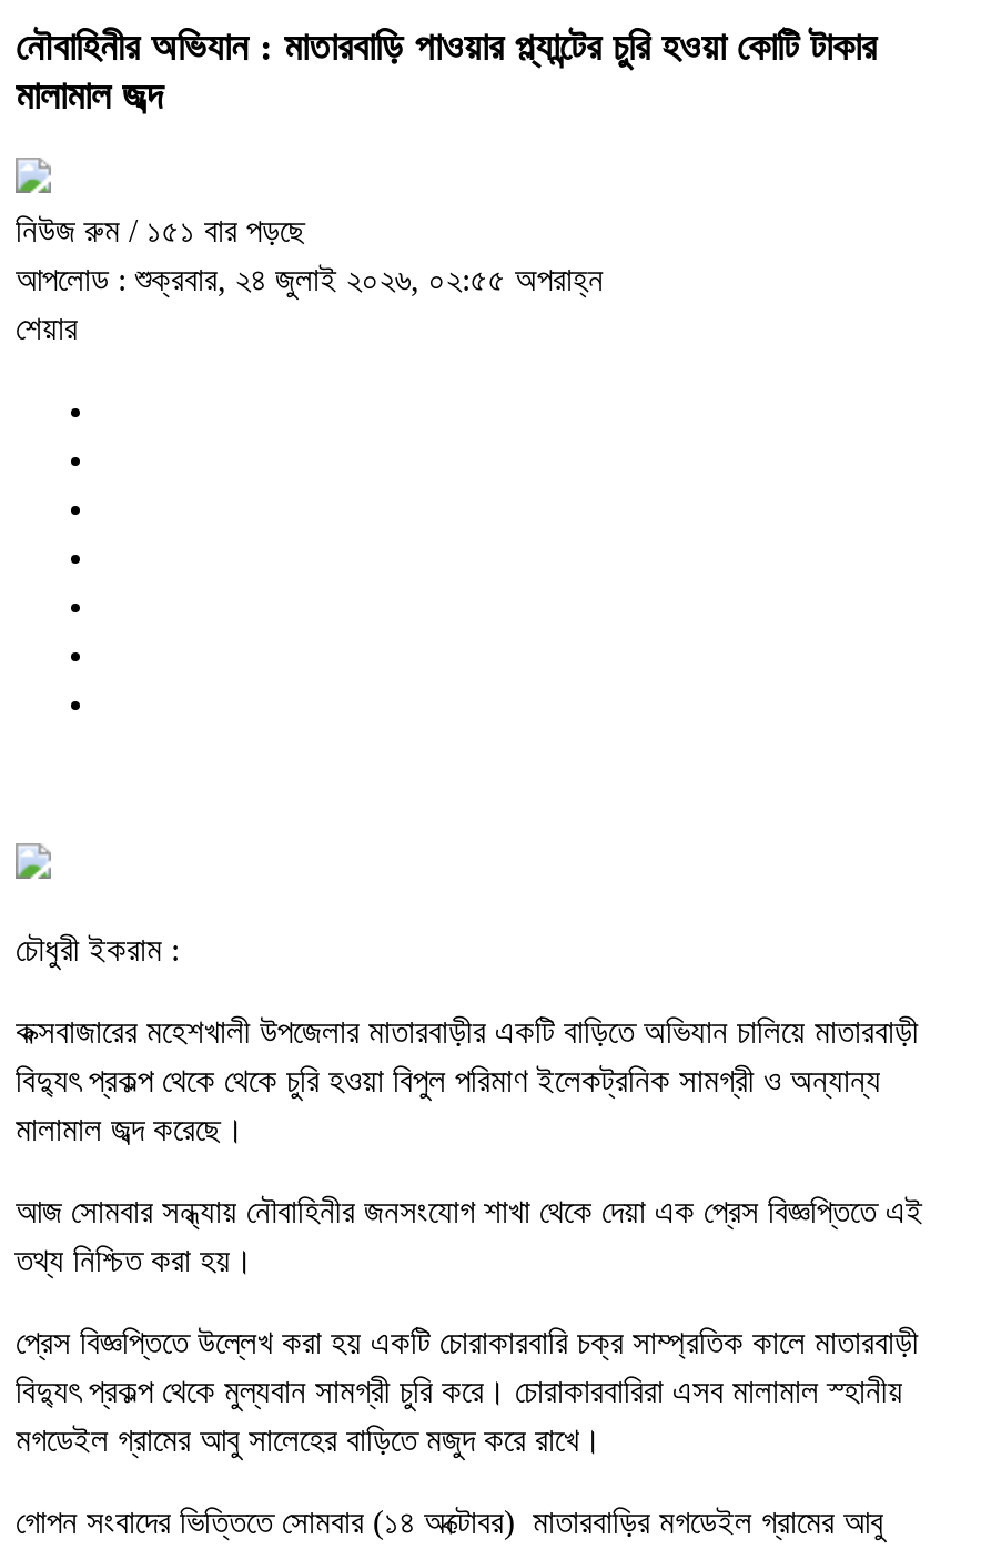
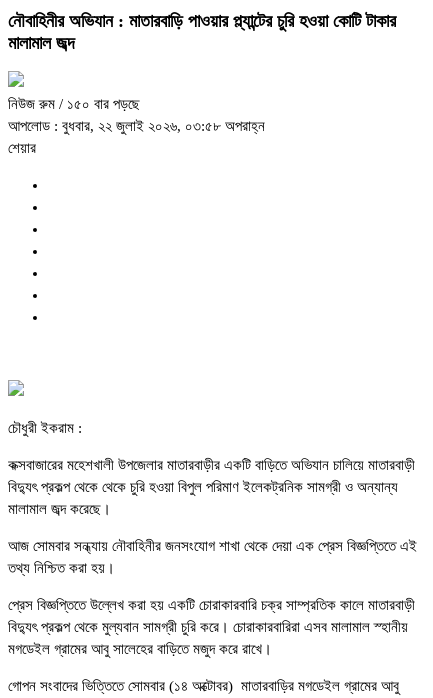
- নিউজ রুম / ১৫১ বার পড়ছে
+ নিউজ রুম / ১৫০ বার পড়ছে

- আপলোড : শুক্রবার, ২৪ জুলাই ২০২৬, ০২:৫৫ অপরাহ্ন
+ আপলোড : বুধবার, ২২ জুলাই ২০২৬, ০৩:৫৮ অপরাহ্ন
